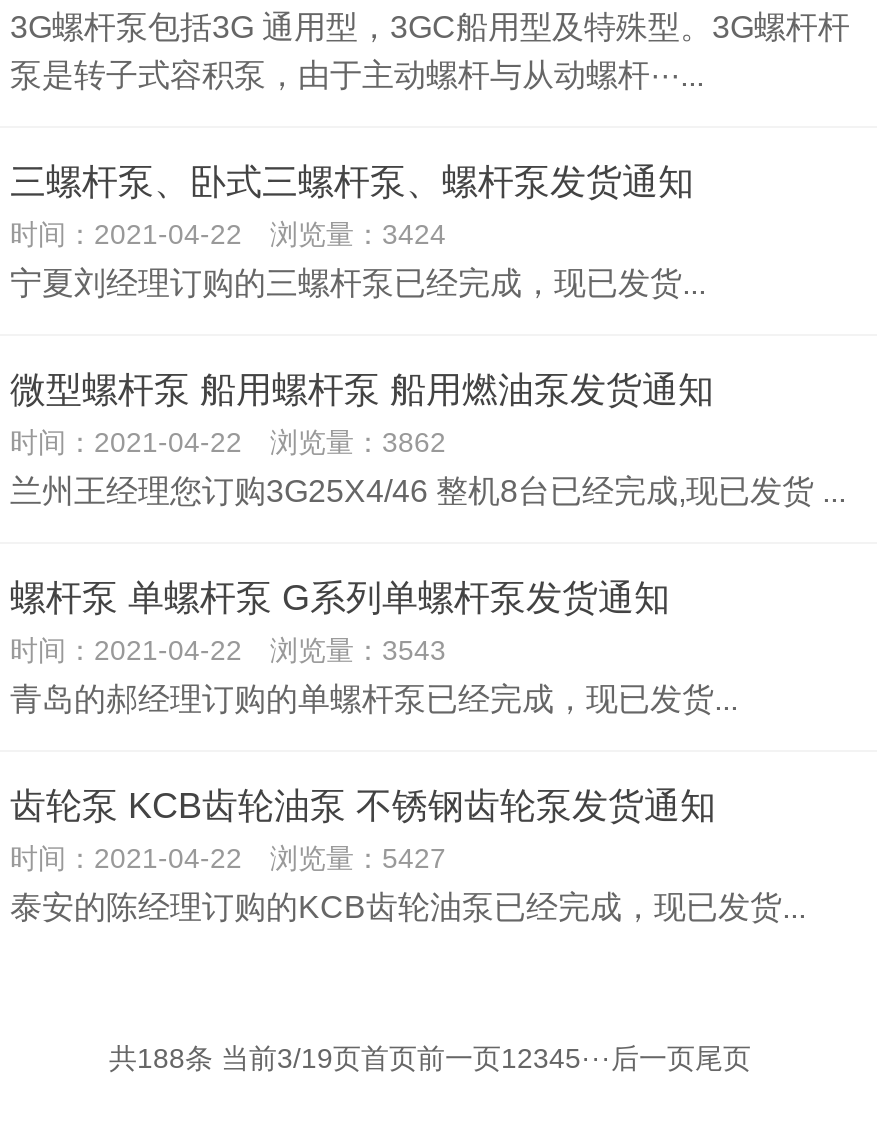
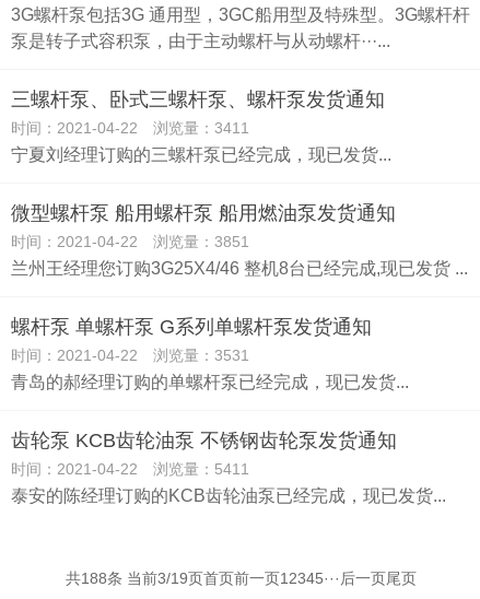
- 时间：2021-04-22 浏览量：3424
+ 时间：2021-04-22 浏览量：3411

- 时间：2021-04-22 浏览量：3862
+ 时间：2021-04-22 浏览量：3851

- 时间：2021-04-22 浏览量：3543
+ 时间：2021-04-22 浏览量：3531

- 时间：2021-04-22 浏览量：5427
+ 时间：2021-04-22 浏览量：5411
